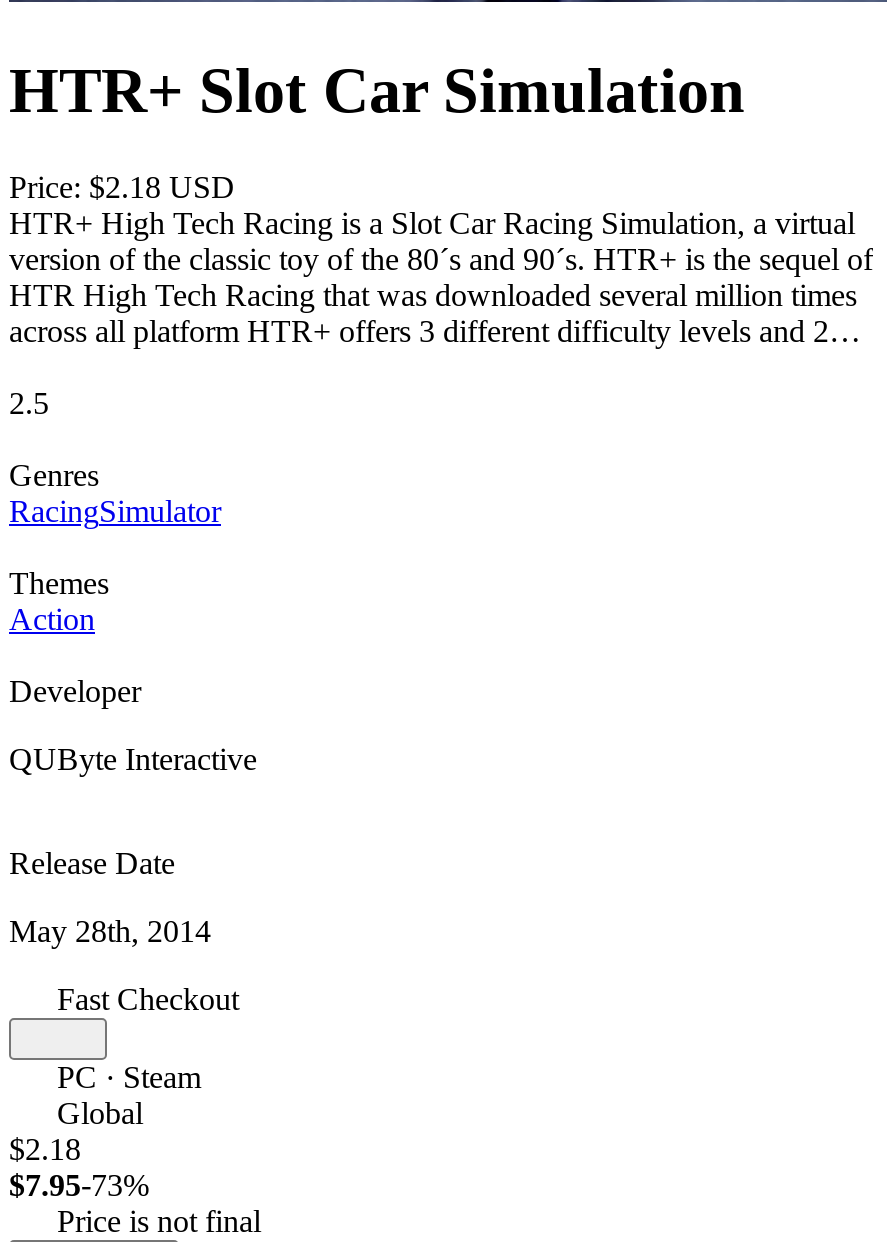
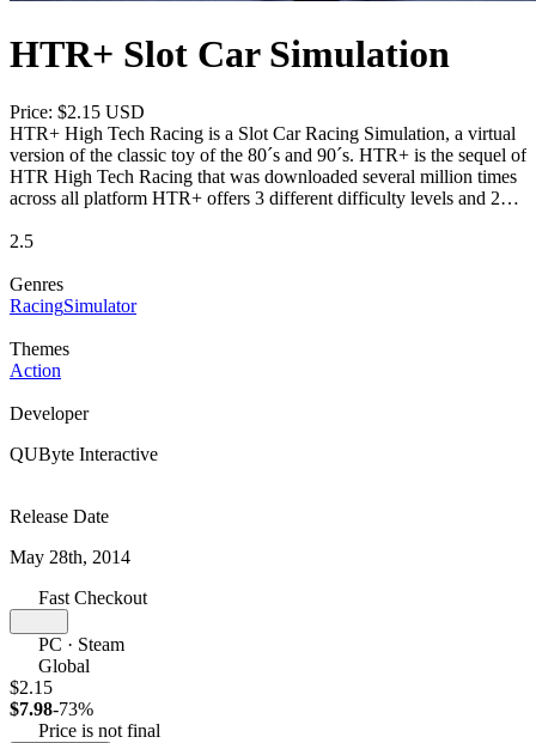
- Price: $2.18 USD
+ Price: $2.15 USD

- $2.18
+ $2.15

- $7.95-73%
+ $7.98-73%
